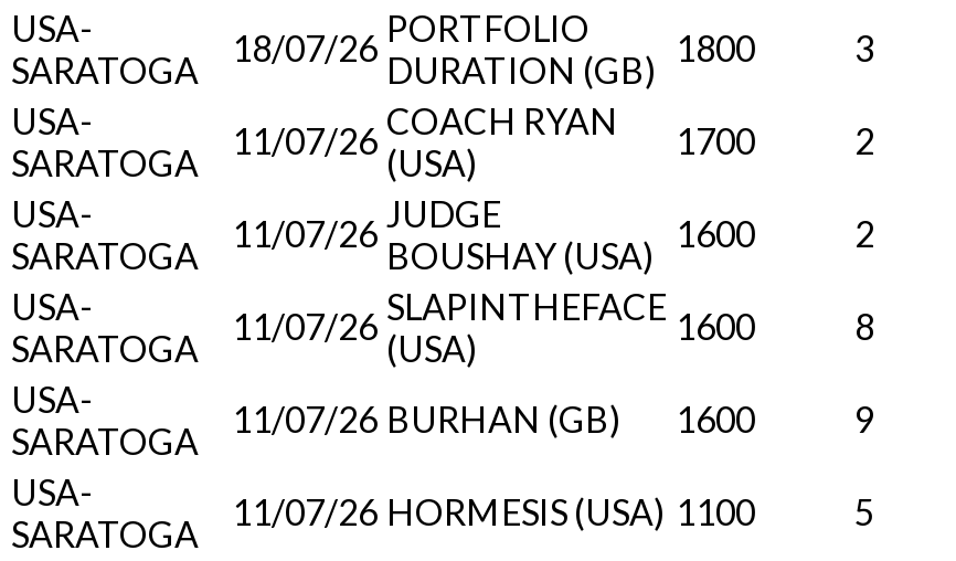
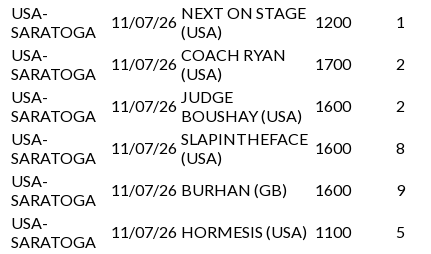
- 18/07/26 PORTFOLIO
- DURATION (GB)
+ 11/07/26 NEXT ON STAGE
+ (USA)

- 1800
- 3
+ 1200
+ 1
